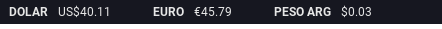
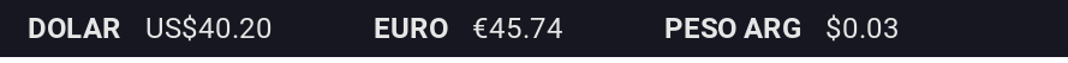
- DOLAR US$40.11
+ DOLAR US$40.20

- EURO €45.79
+ EURO €45.74
